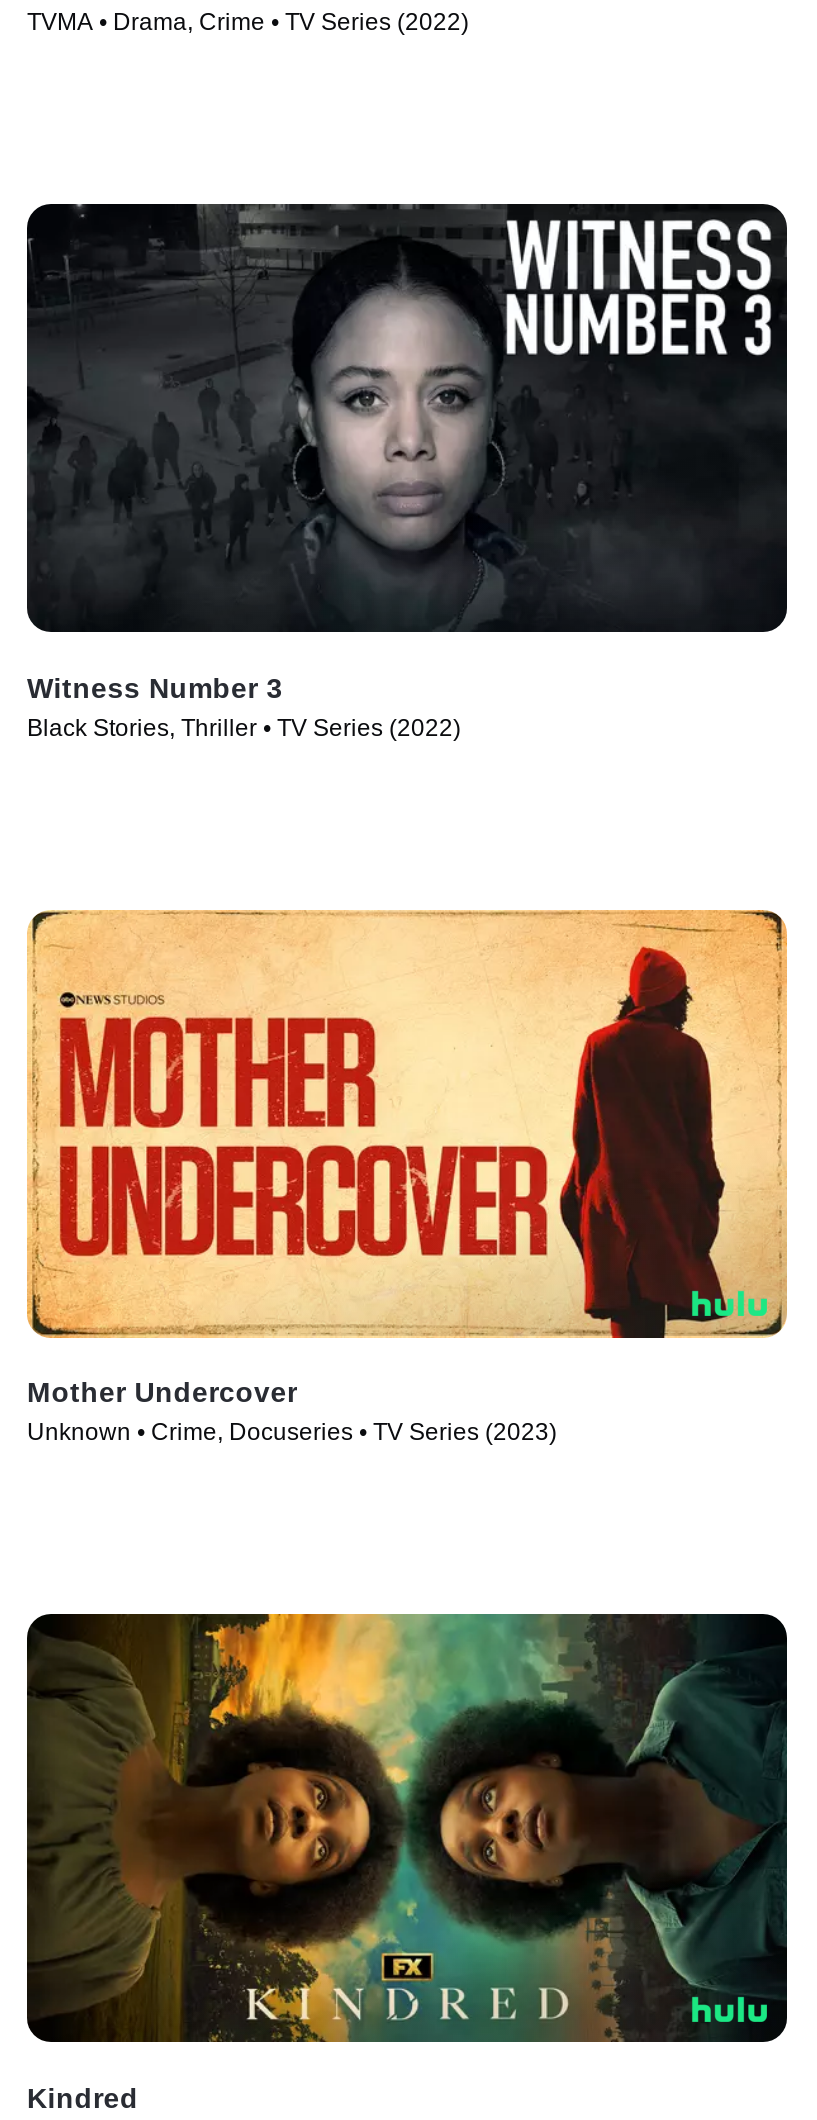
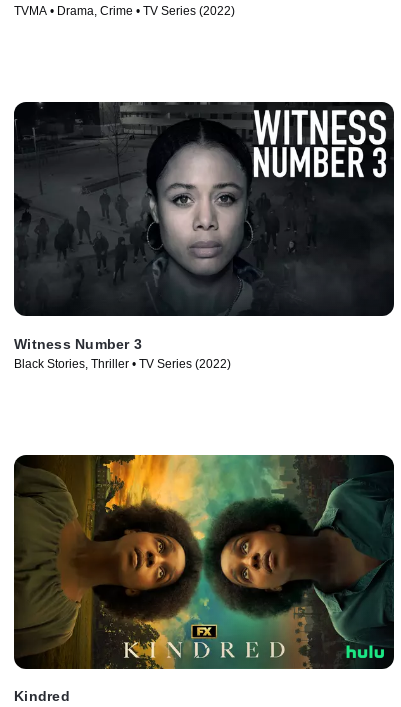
- [image]
- Mother Undercover
- Unknown • Crime, Docuseries • TV Series (2023)
